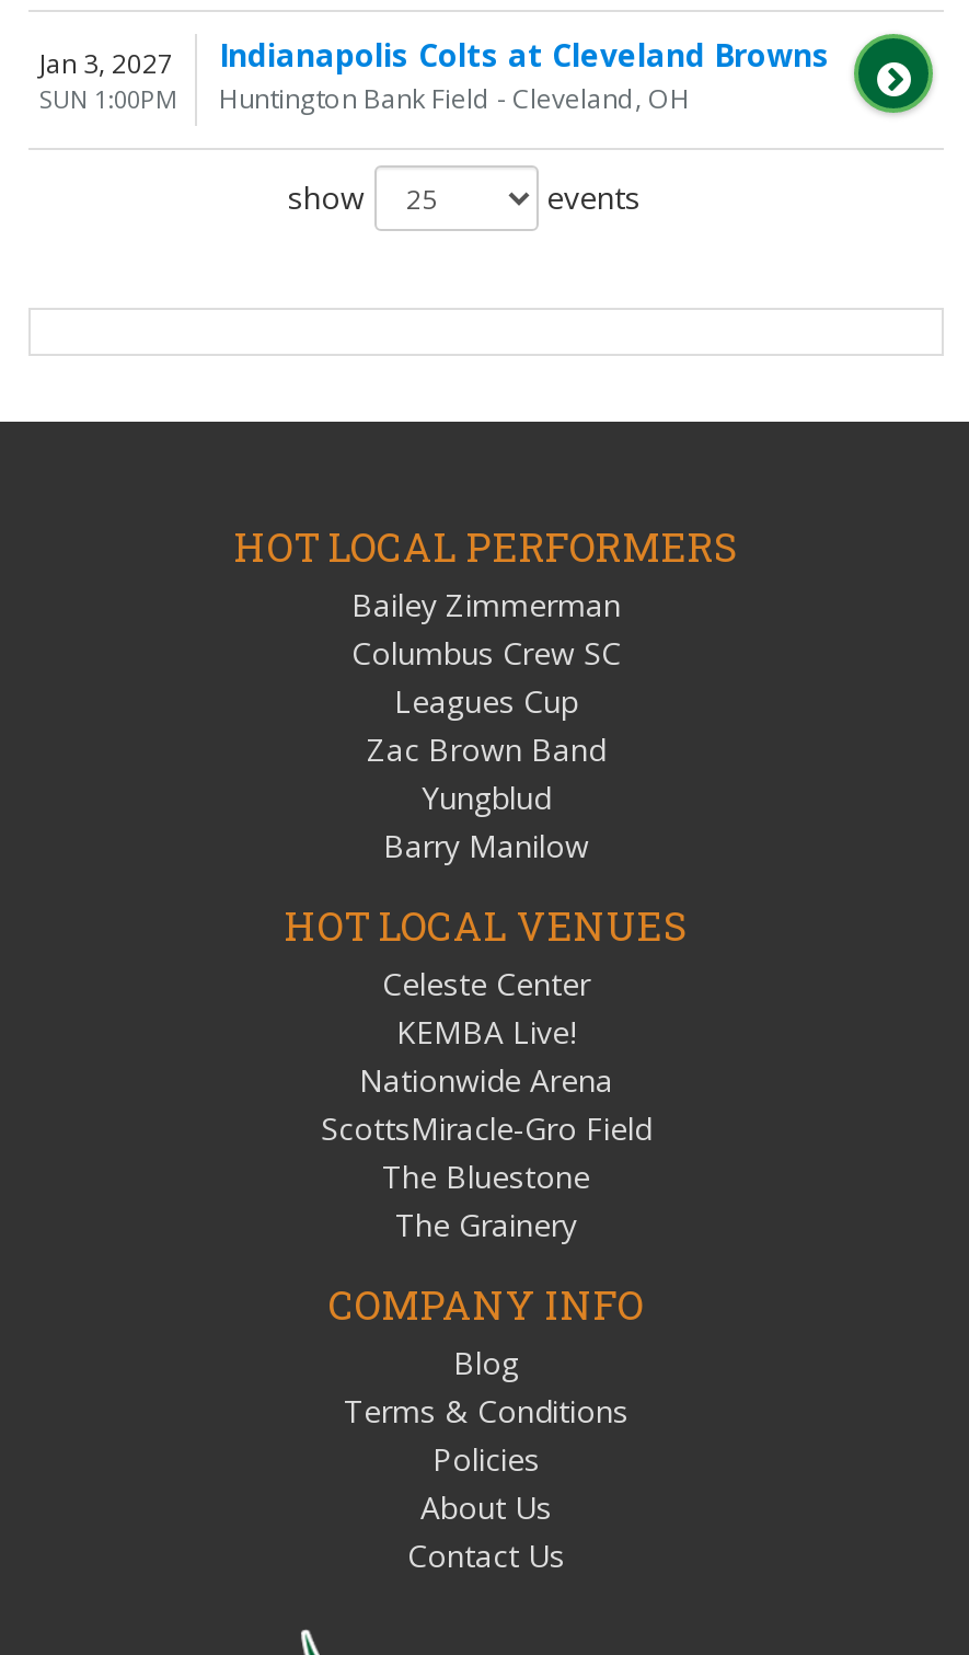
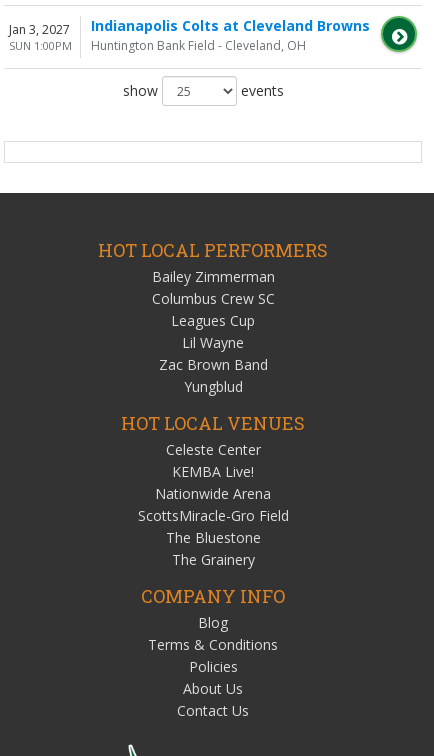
moved down: Zac Brown Band | Yungblud

+ Lil Wayne

- Barry Manilow
